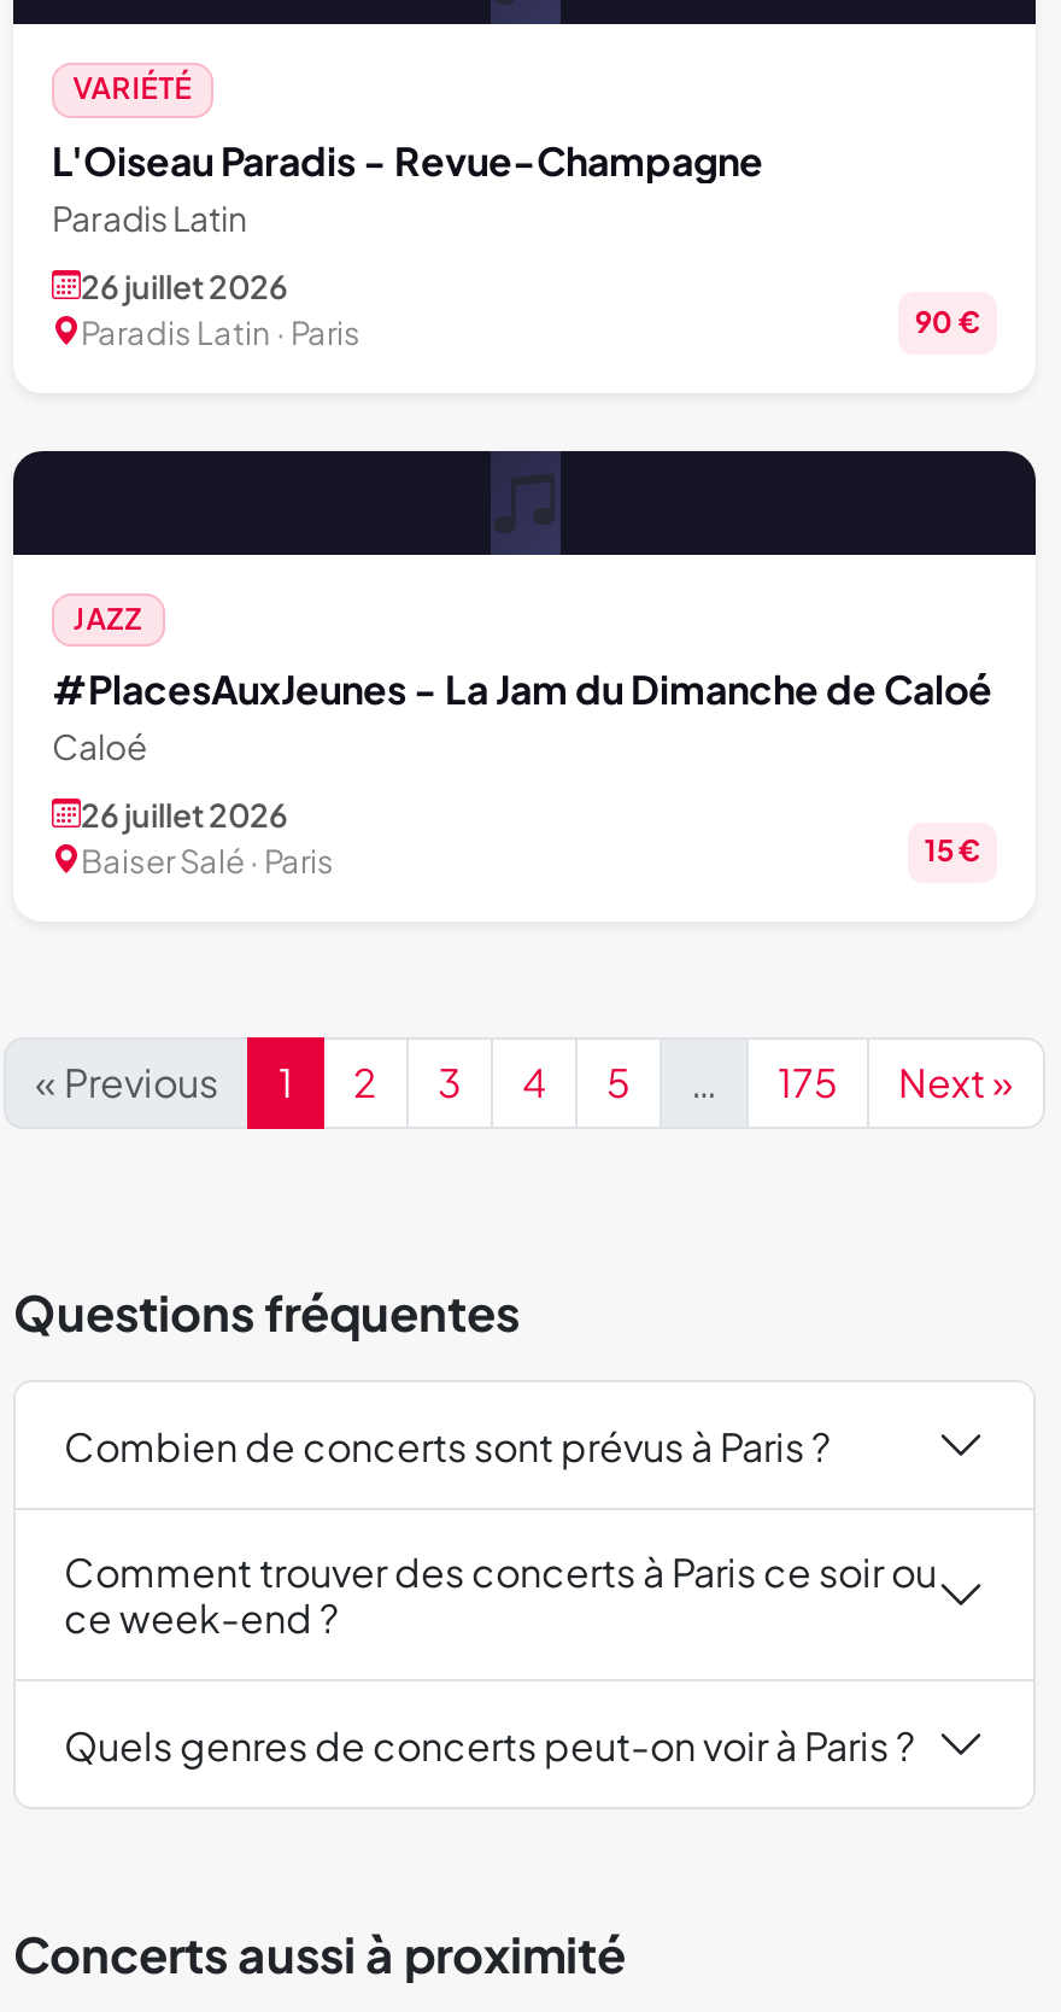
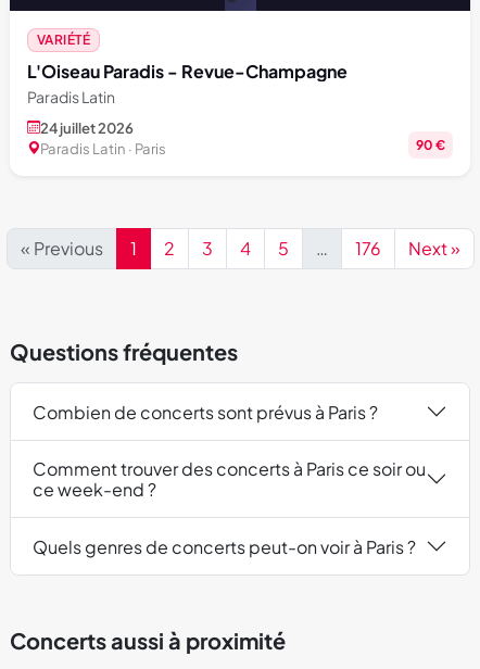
- 26 juillet 2026
+ 24 juillet 2026

- JAZZ
- #PlacesAuxJeunes - La Jam du Dimanche de Caloé
- Caloé
- 26 juillet 2026
- Baiser Salé · Paris
- 15 €

- 175
+ 176
